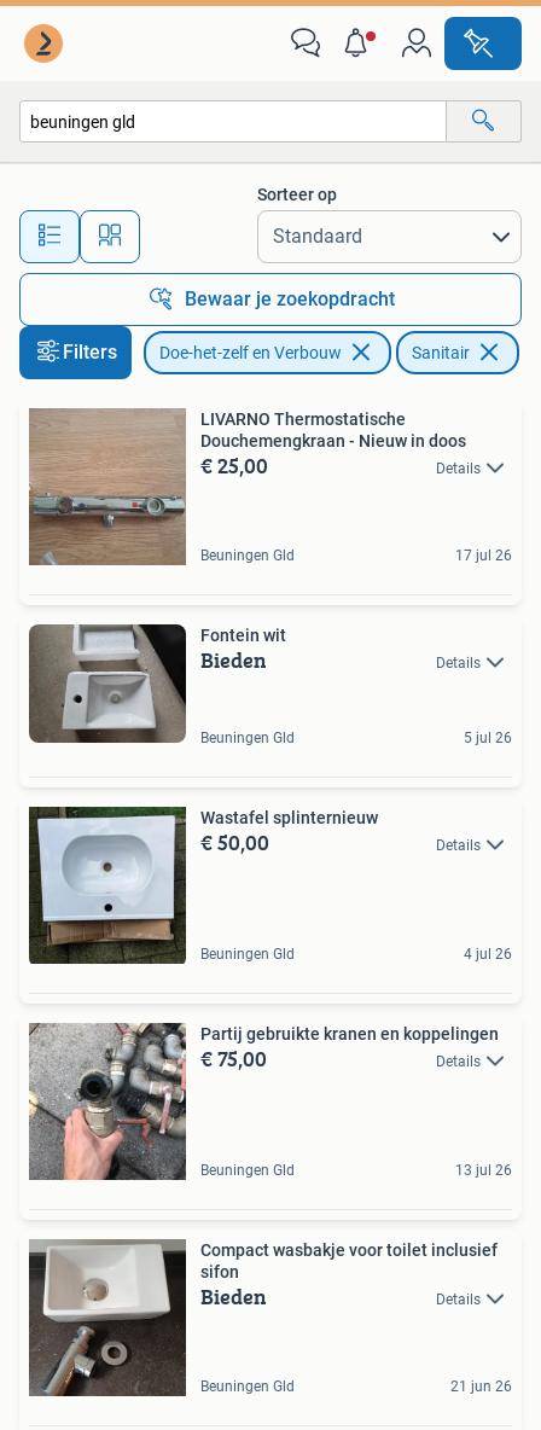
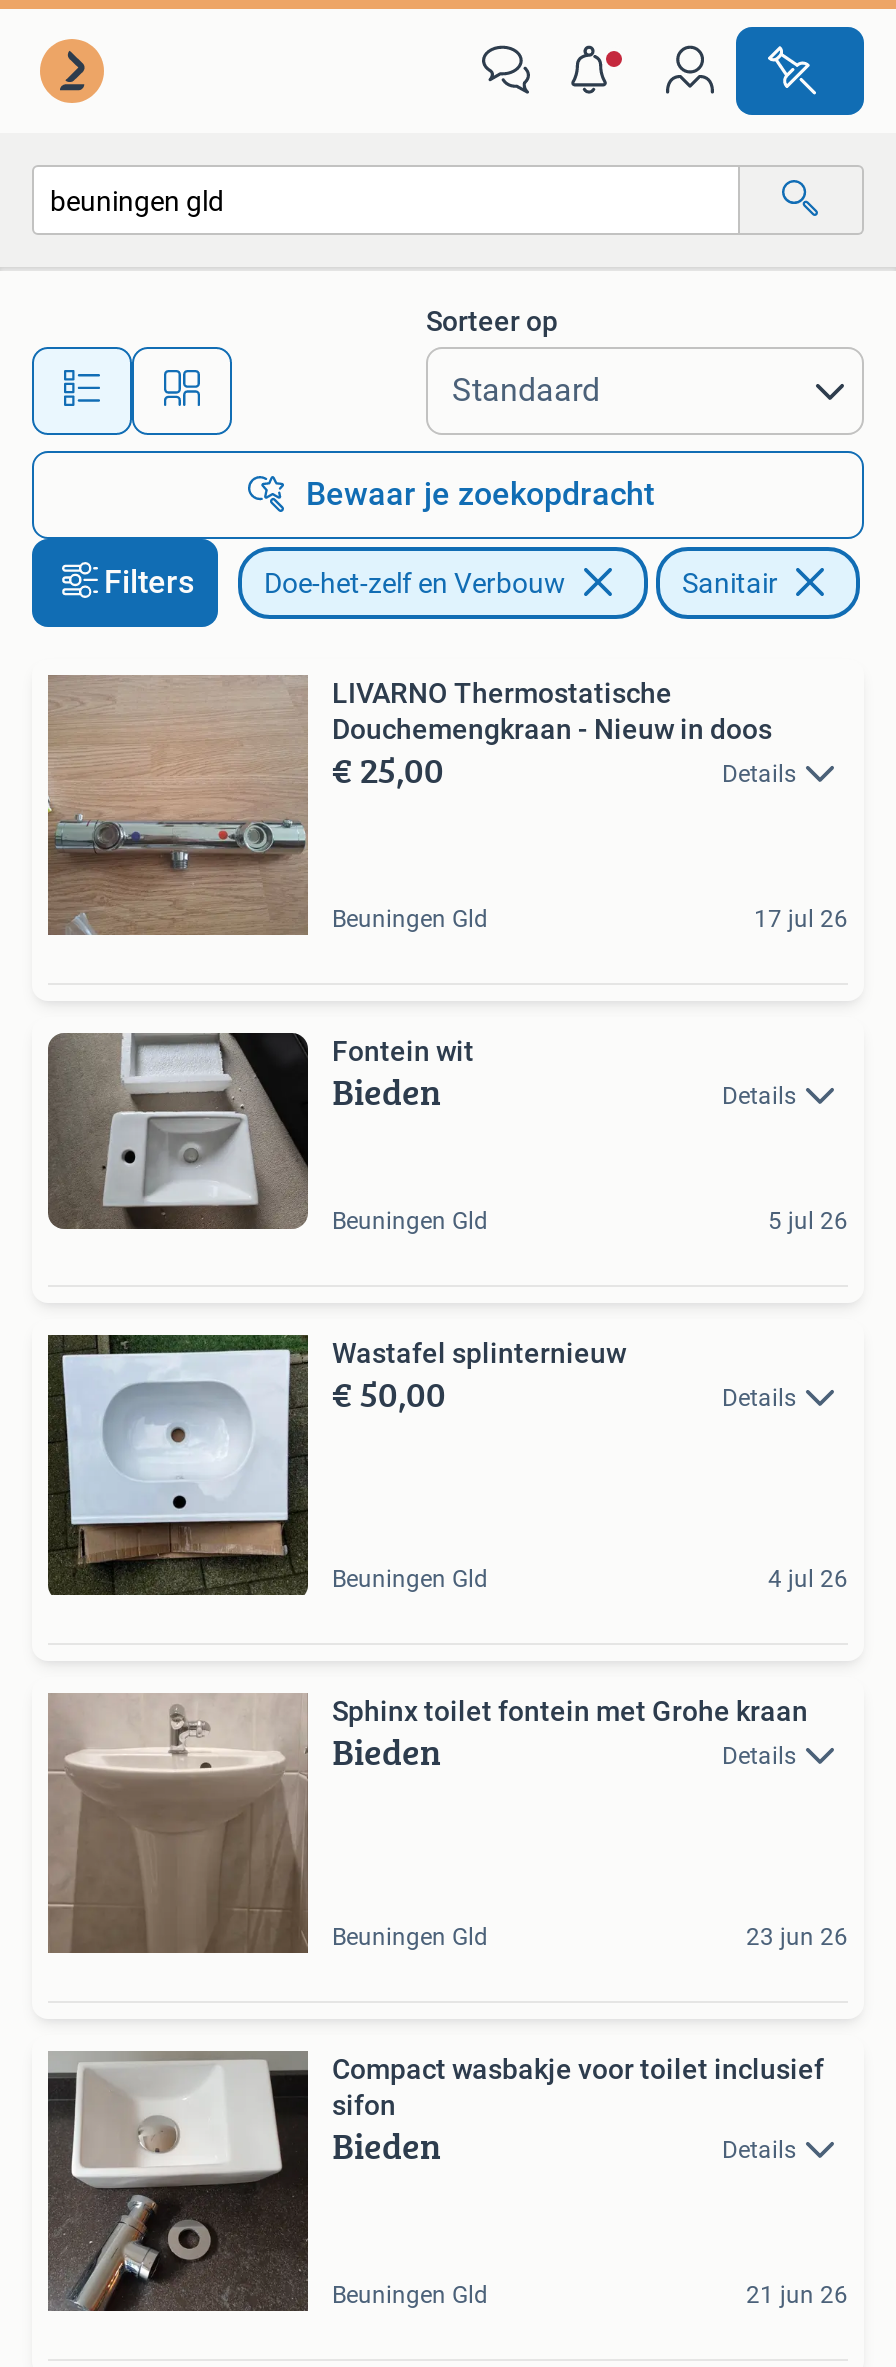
- [image]
- Partij gebruikte kranen en koppelingen
- € 75,00
+ [image]
+ Sphinx toilet fontein met Grohe kraan
+ Bieden

- 13 jul 26
+ 23 jun 26
